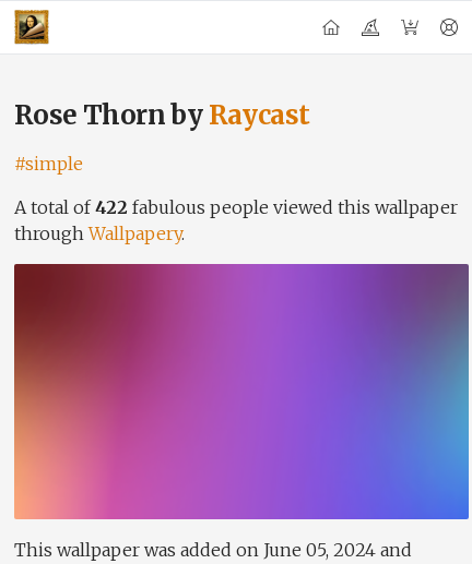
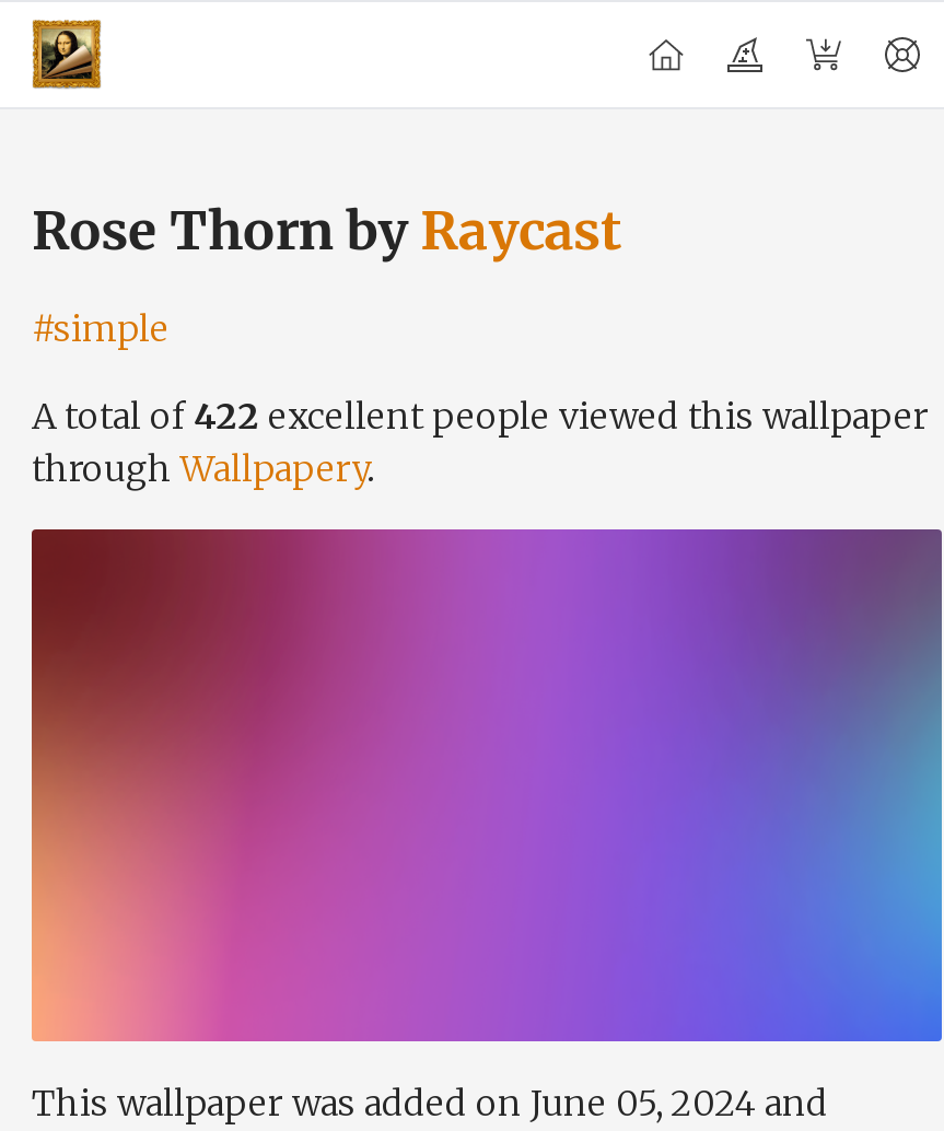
- A total of 422 fabulous people viewed this wallpaper
+ A total of 422 excellent people viewed this wallpaper
